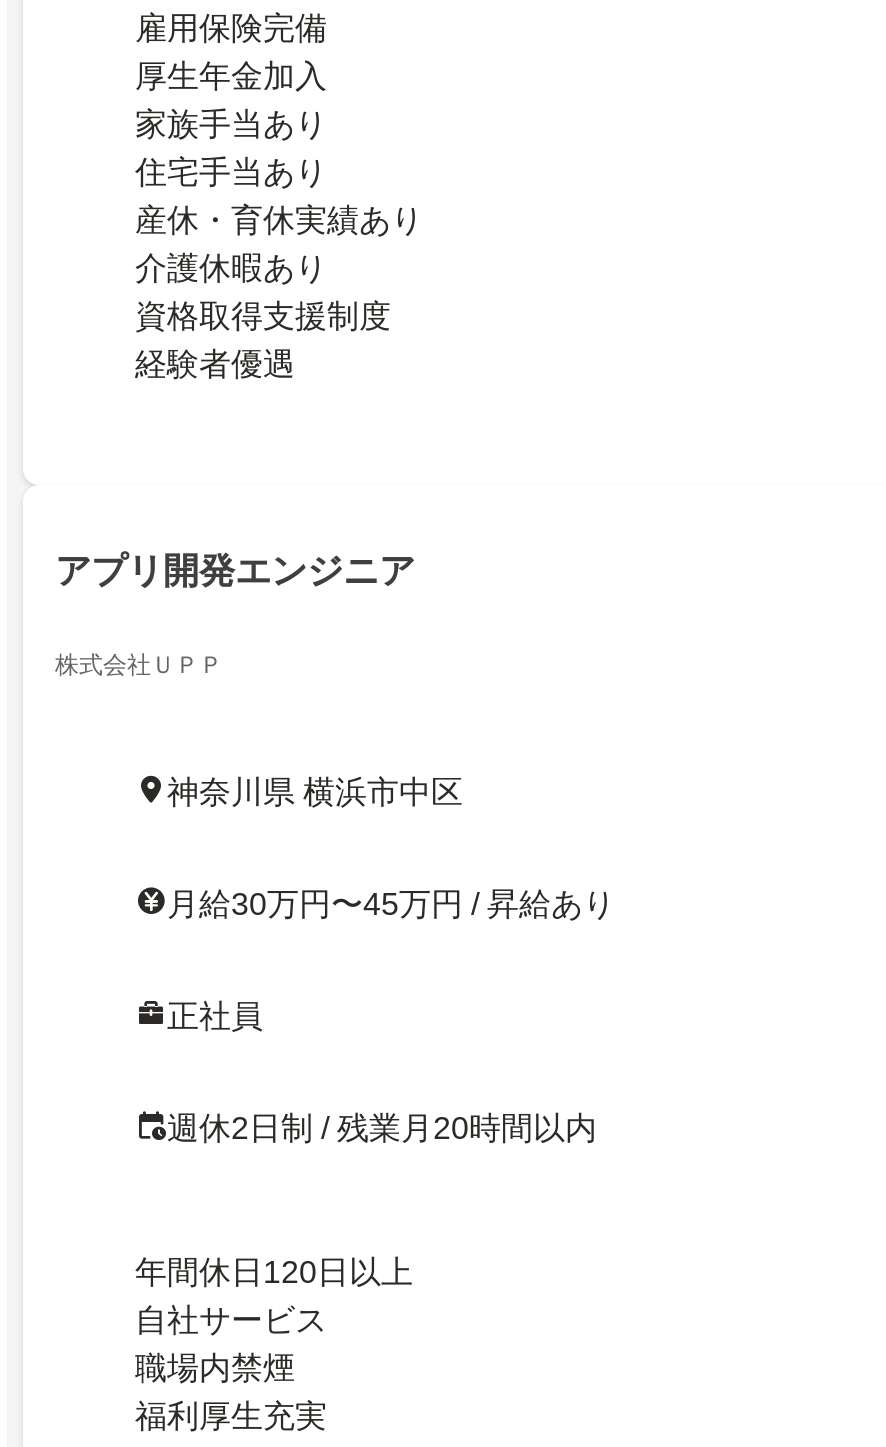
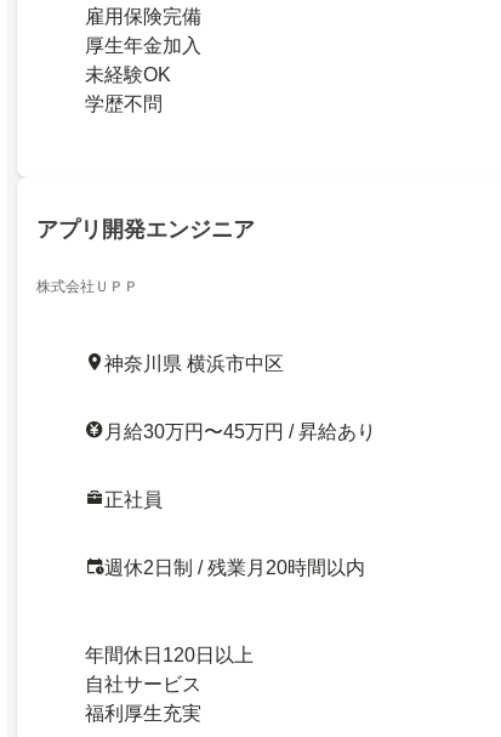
- 家族手当あり
- 住宅手当あり
- 産休・育休実績あり
- 介護休暇あり
- 資格取得支援制度
- 経験者優遇
+ 未経験OK
+ 学歴不問

- 職場内禁煙
